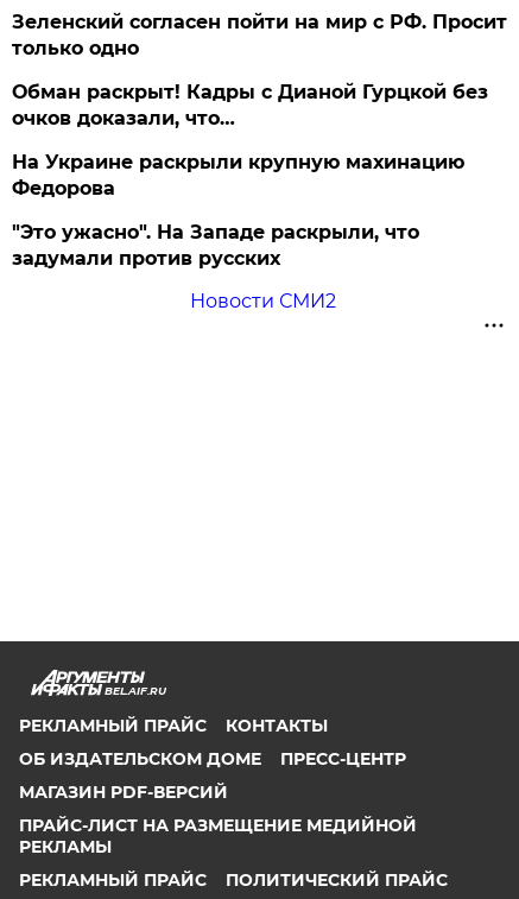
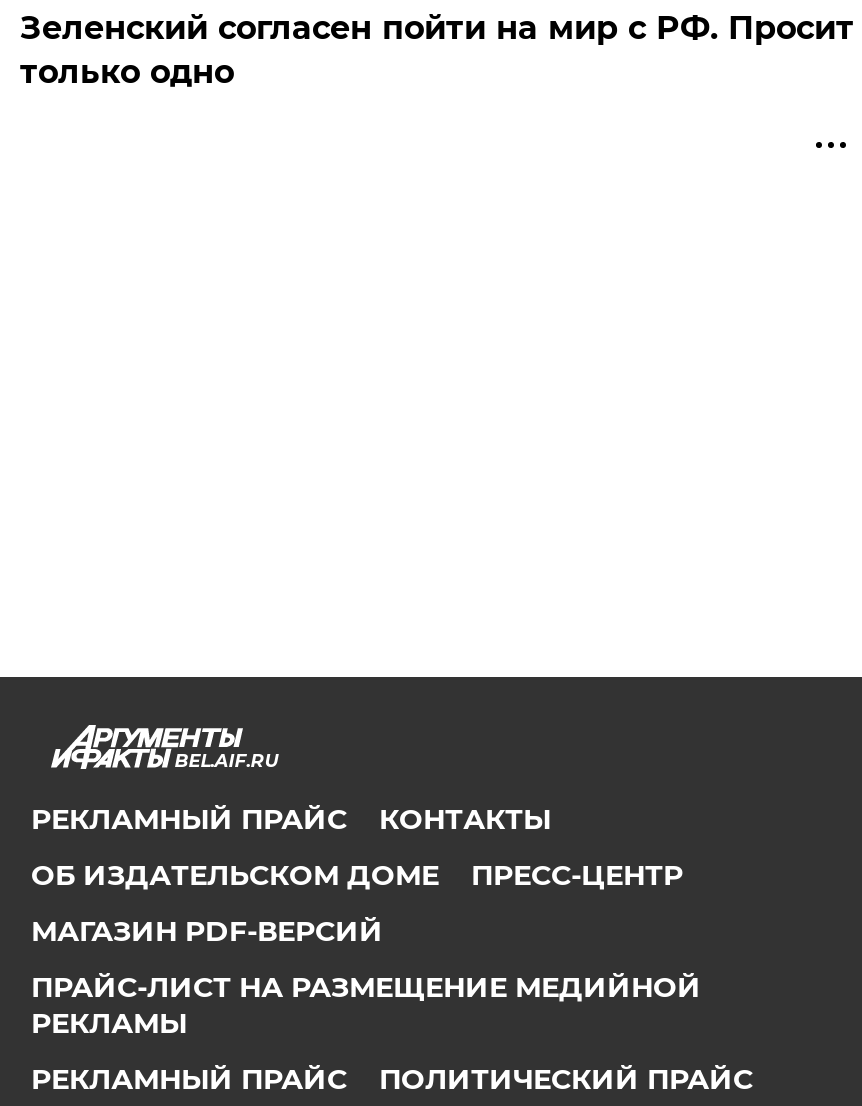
- Обман раскрыт! Кадры с Дианой Гурцкой без
- очков доказали, что…
- На Украине раскрыли крупную махинацию
- Федорова
- "Это ужасно". На Западе раскрыли, что
- задумали против русских
- Новости СМИ2
